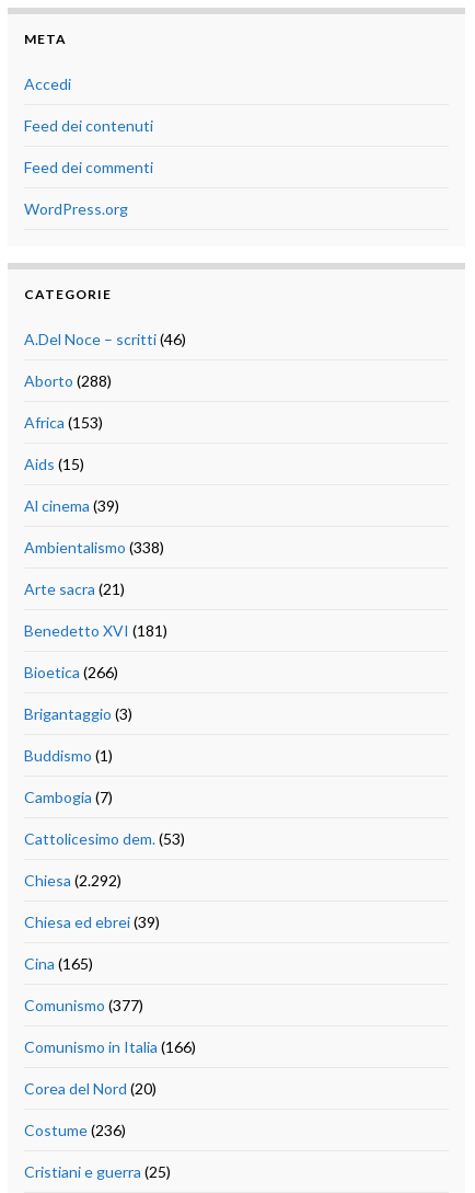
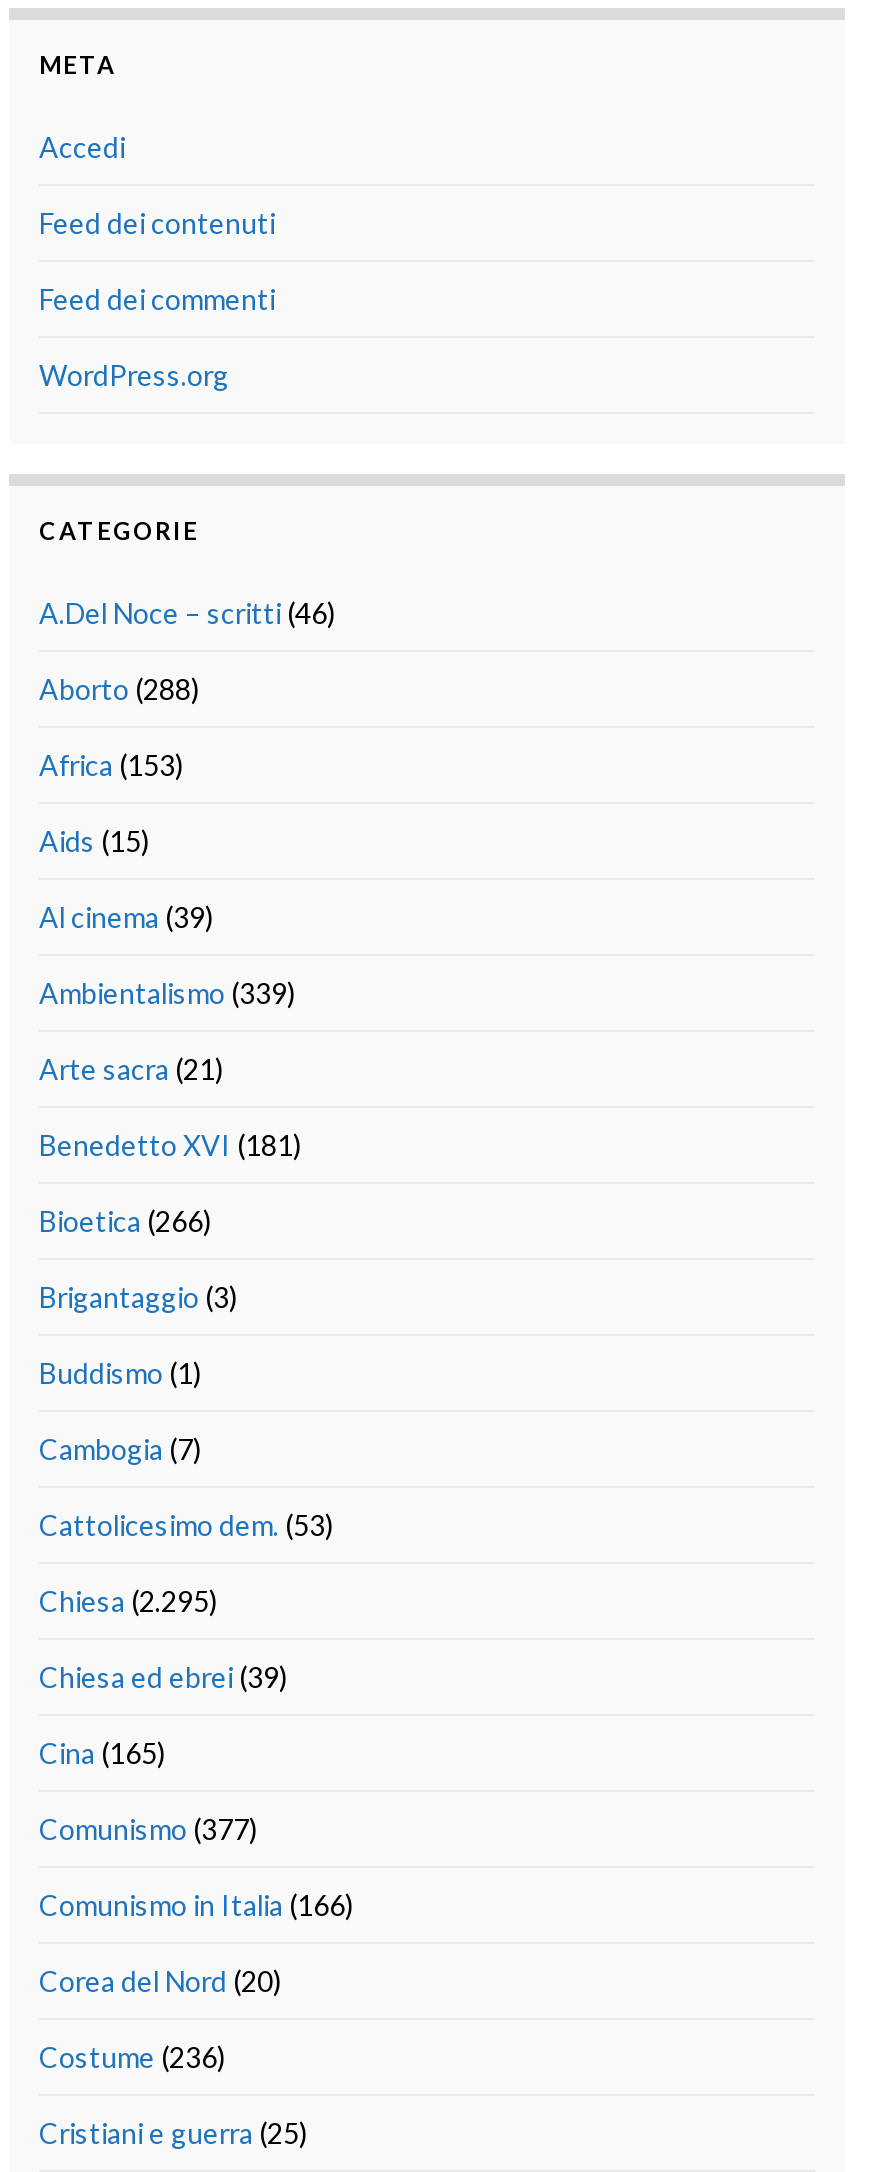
- Ambientalismo (338)
+ Ambientalismo (339)

- Chiesa (2.292)
+ Chiesa (2.295)
